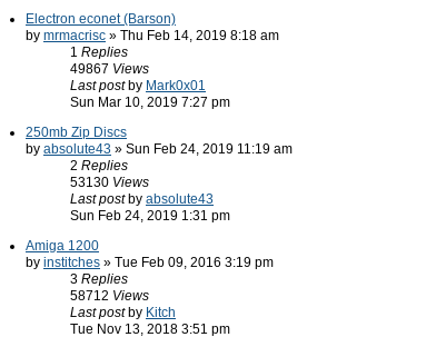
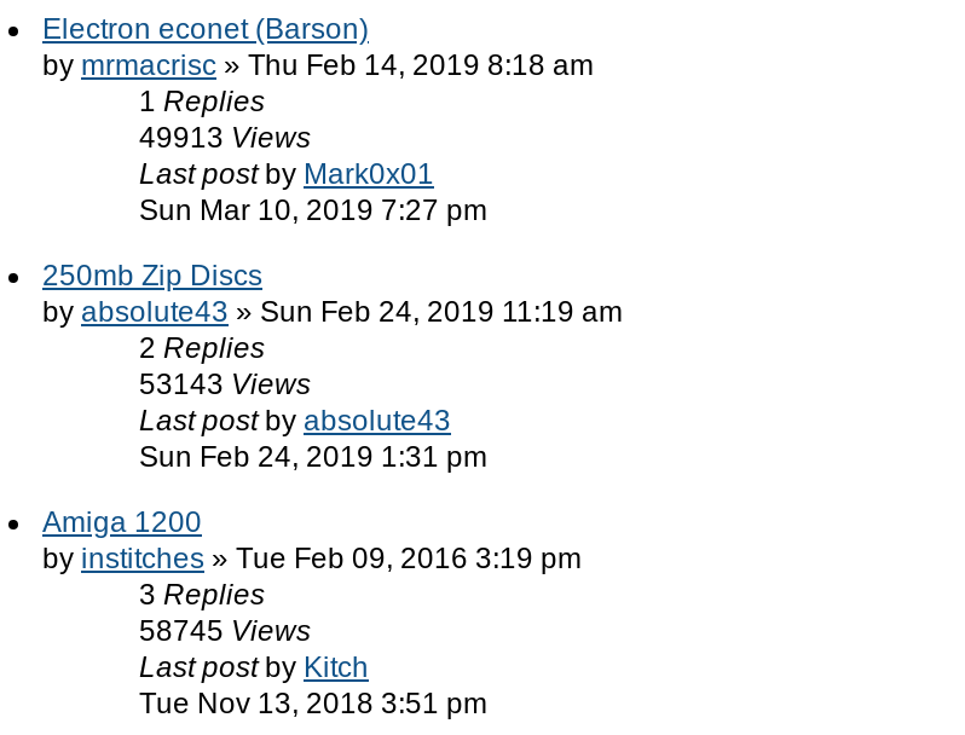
- 49867 Views
+ 49913 Views

- 53130 Views
+ 53143 Views

- 58712 Views
+ 58745 Views
